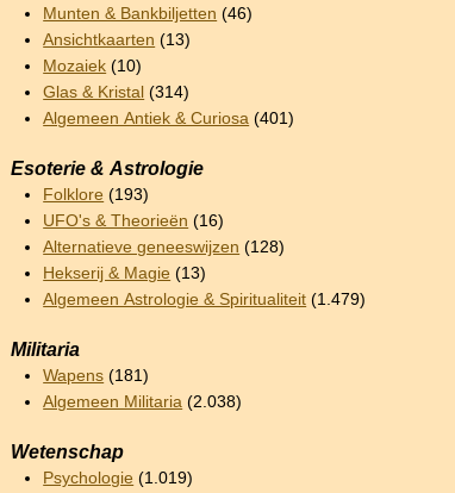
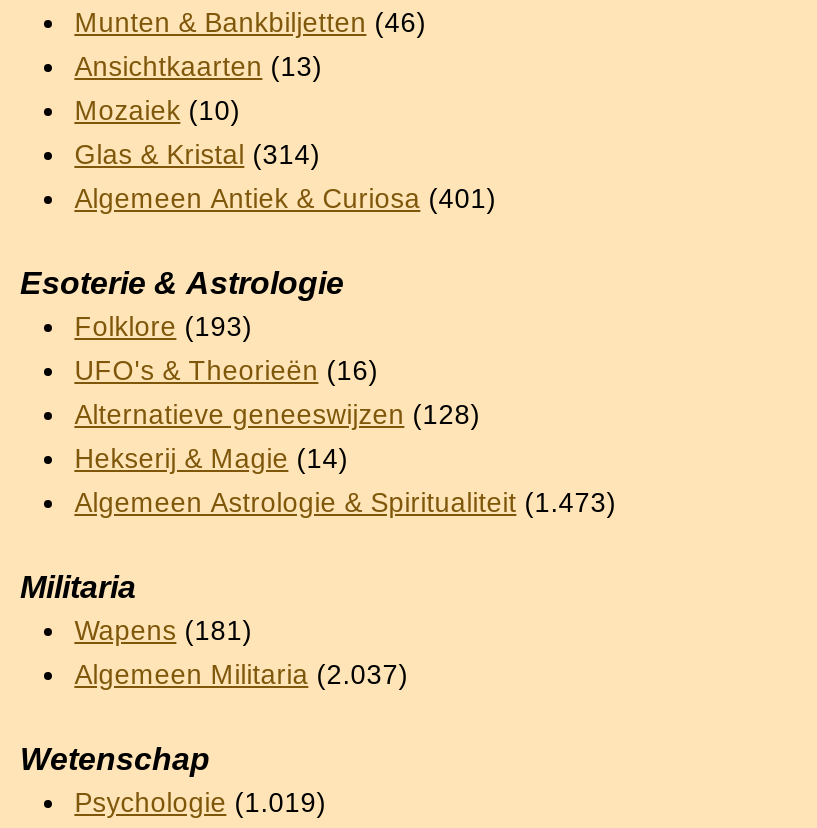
- Hekserij & Magie (13)
+ Hekserij & Magie (14)

- Algemeen Astrologie & Spiritualiteit (1.479)
+ Algemeen Astrologie & Spiritualiteit (1.473)

- Algemeen Militaria (2.038)
+ Algemeen Militaria (2.037)
